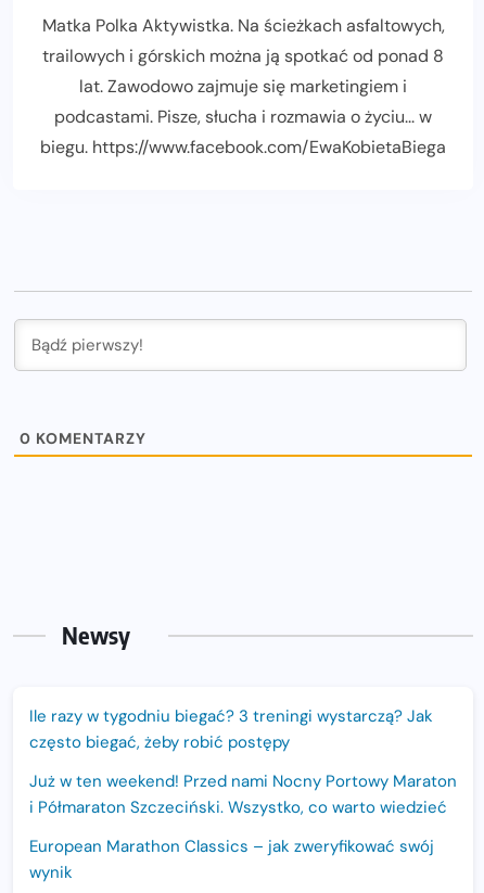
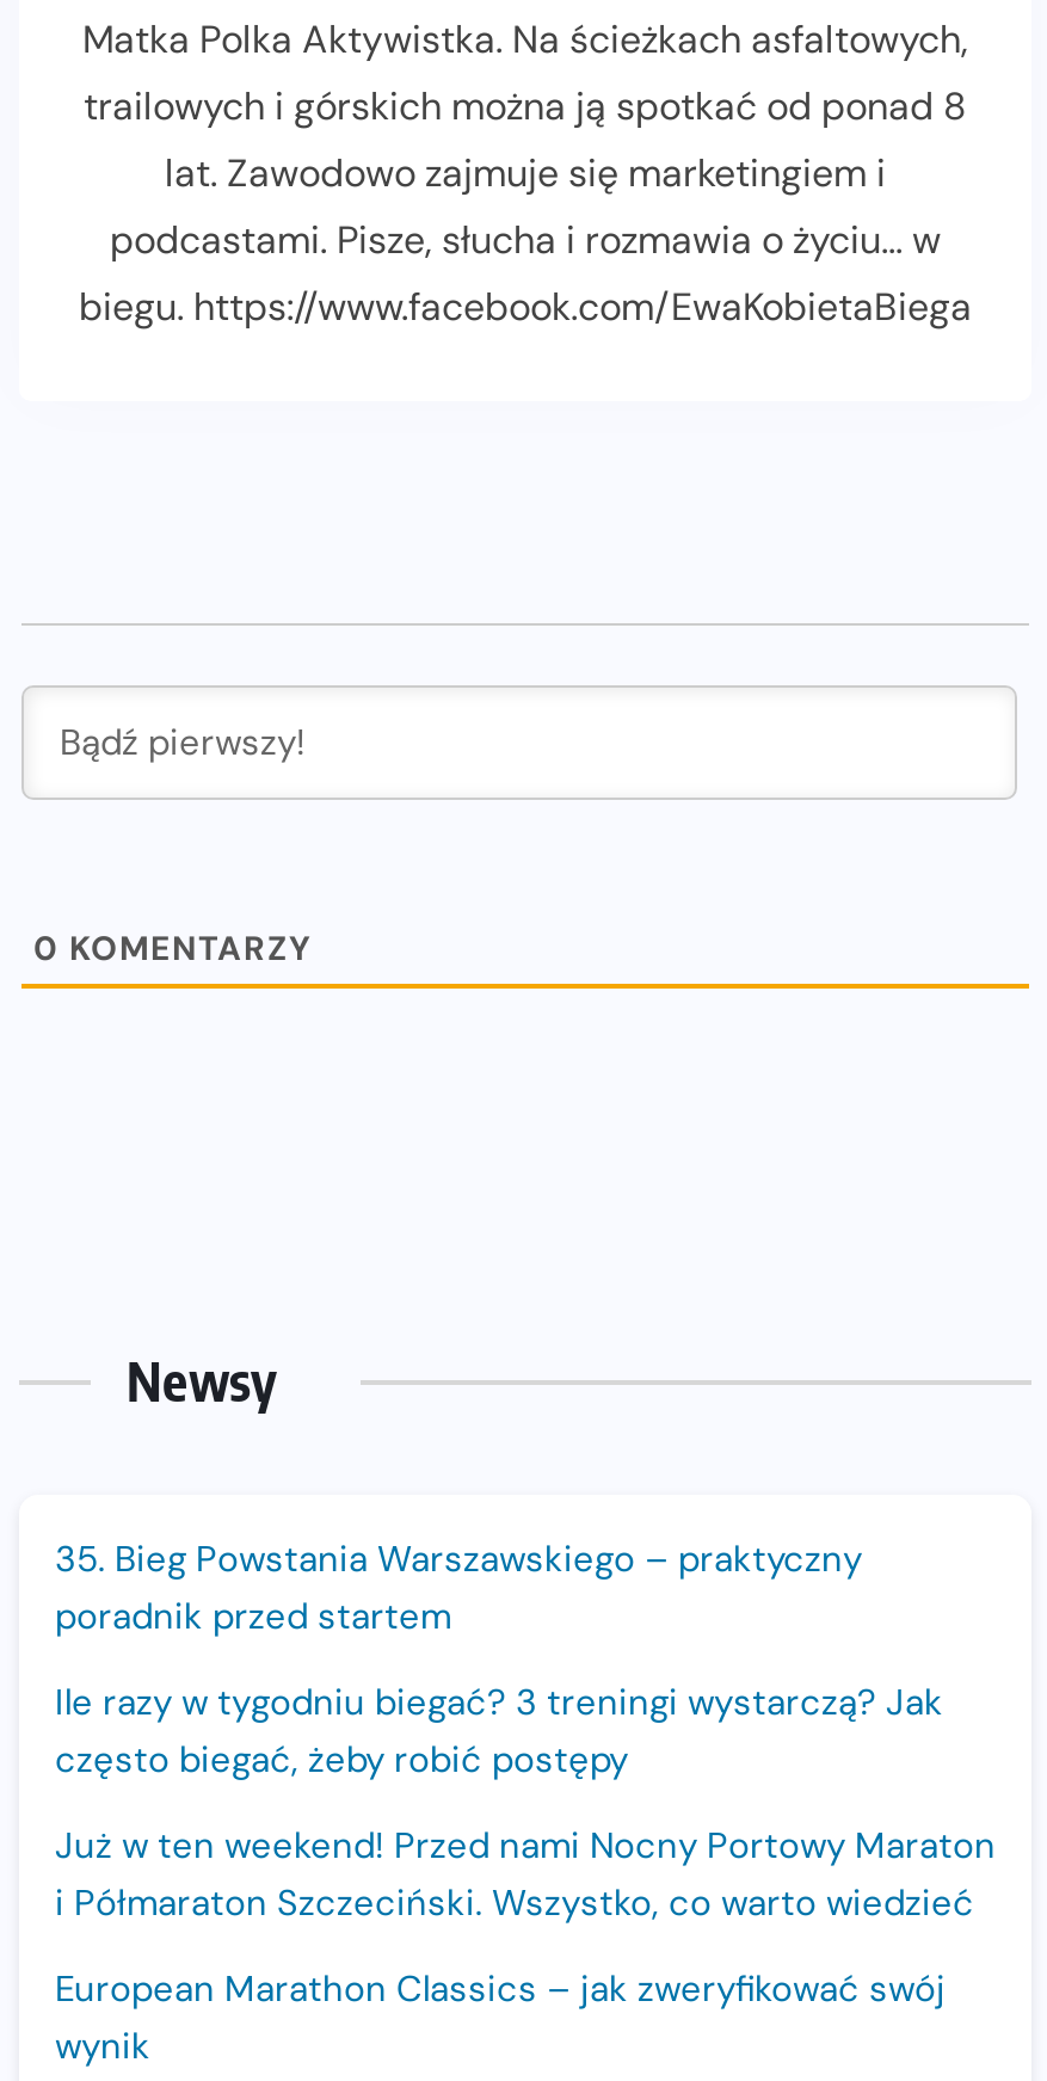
+ 35. Bieg Powstania Warszawskiego – praktyczny
+ poradnik przed startem
